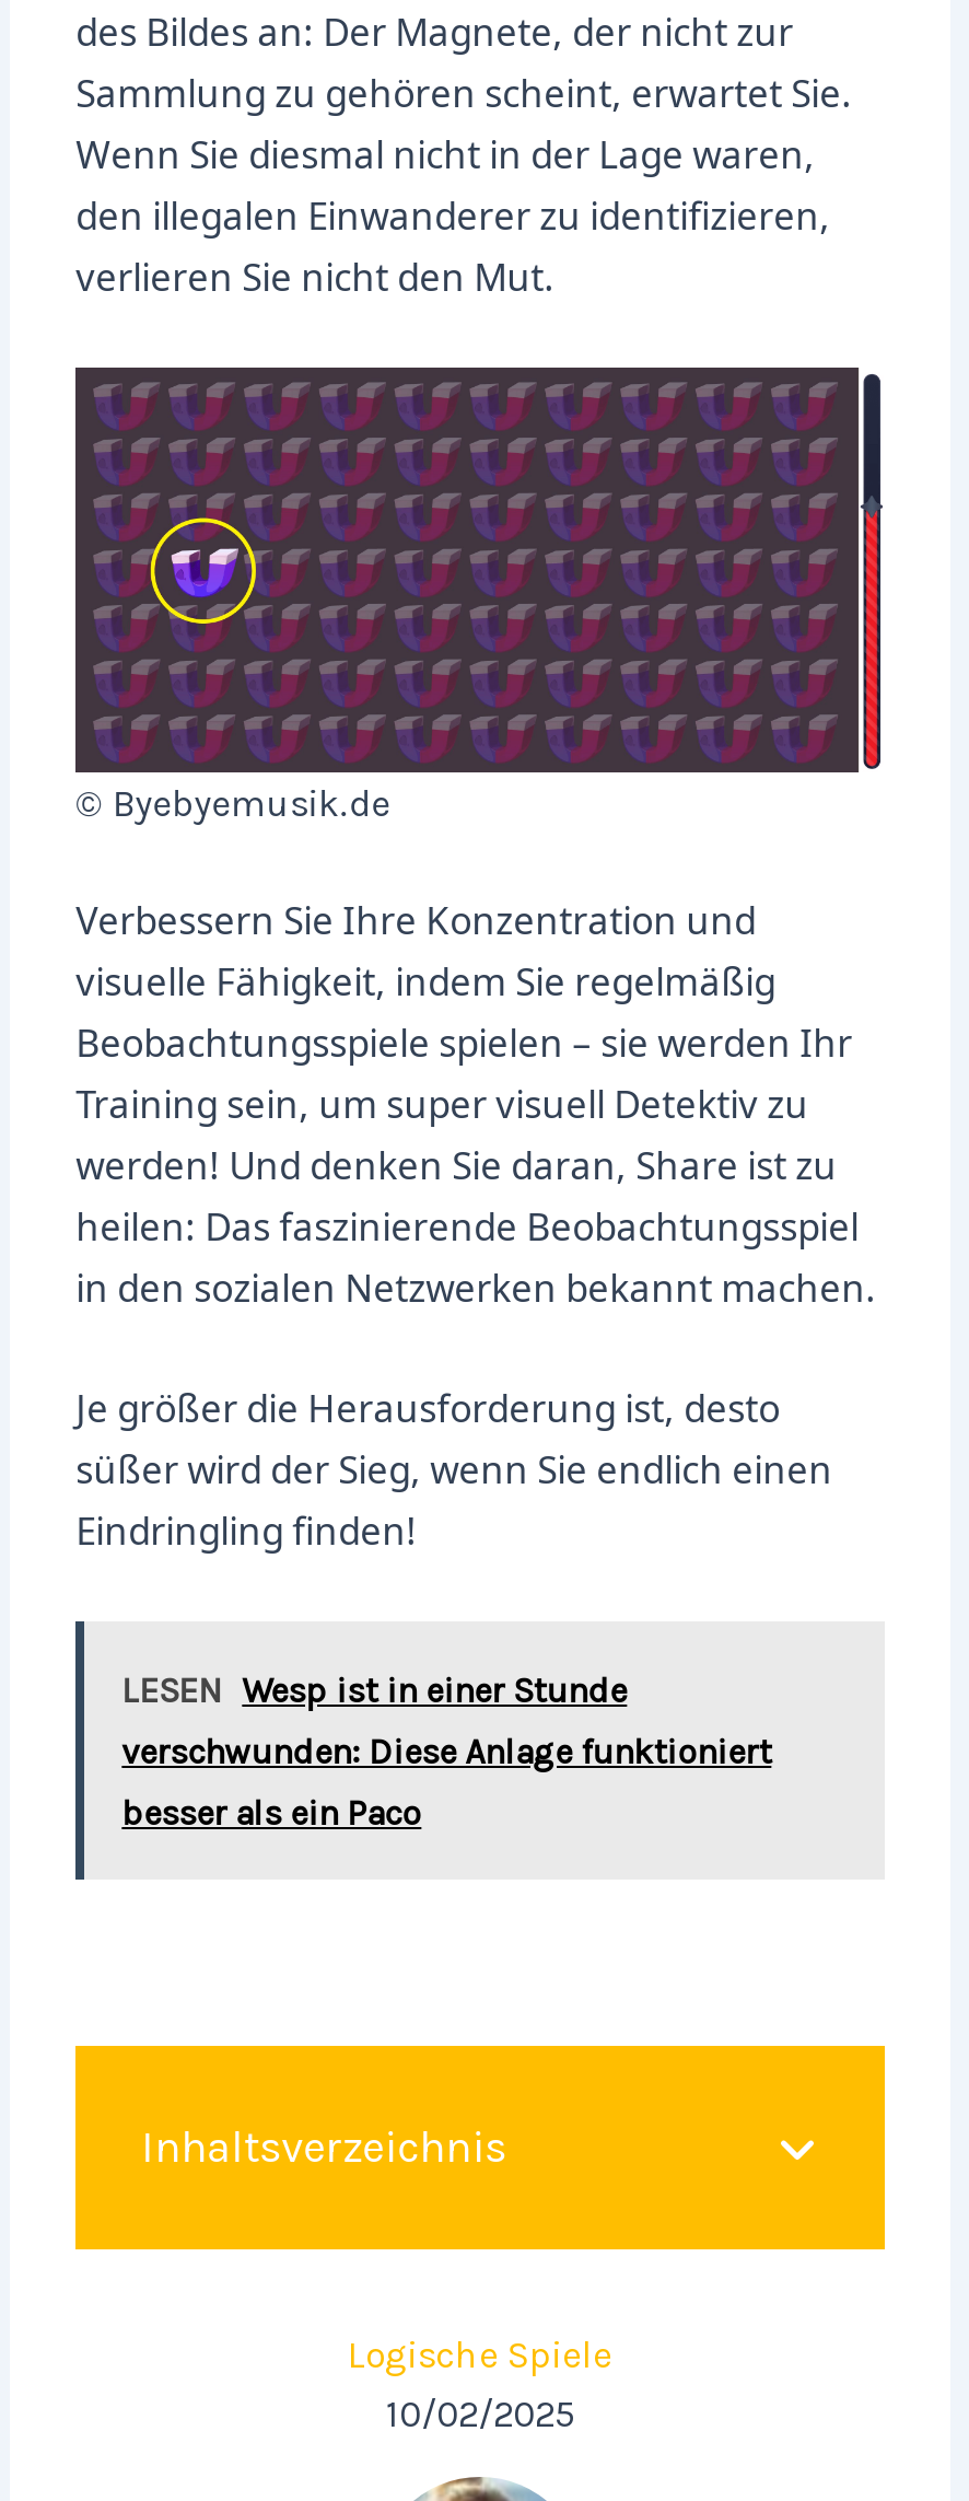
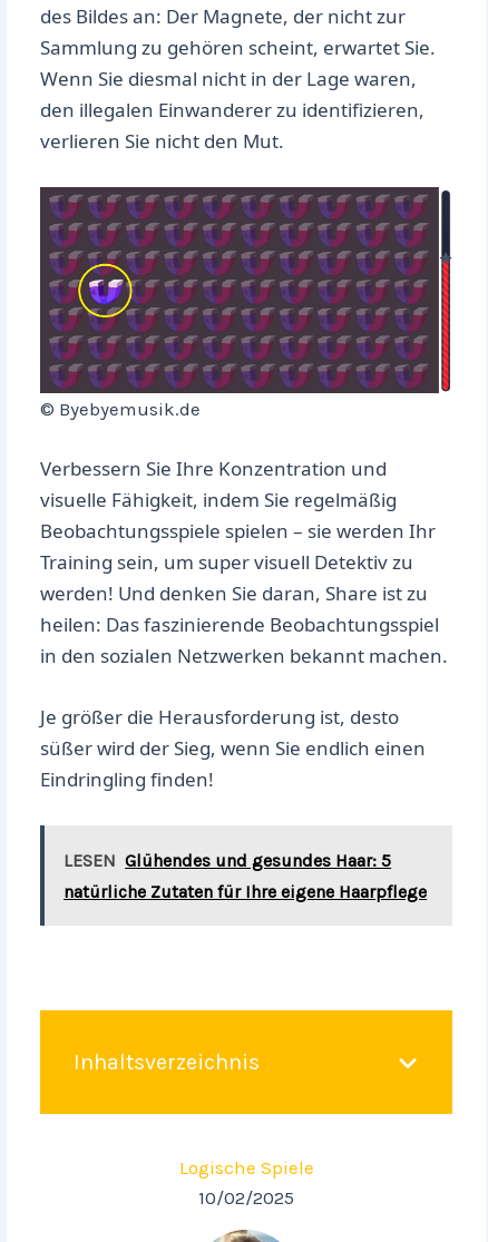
- LESEN Wesp ist in einer Stunde
- verschwunden: Diese Anlage funktioniert
- besser als ein Paco
+ LESEN Glühendes und gesundes Haar: 5
+ natürliche Zutaten für Ihre eigene Haarpflege
